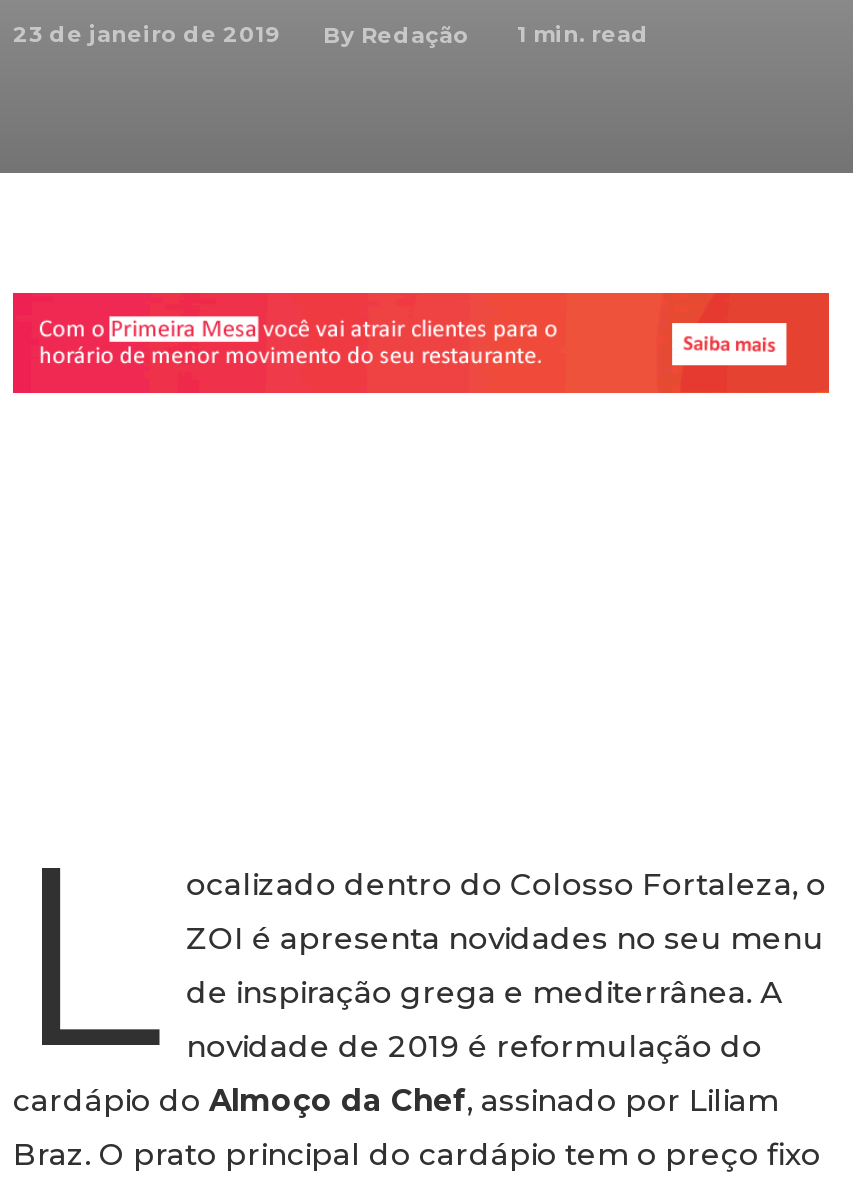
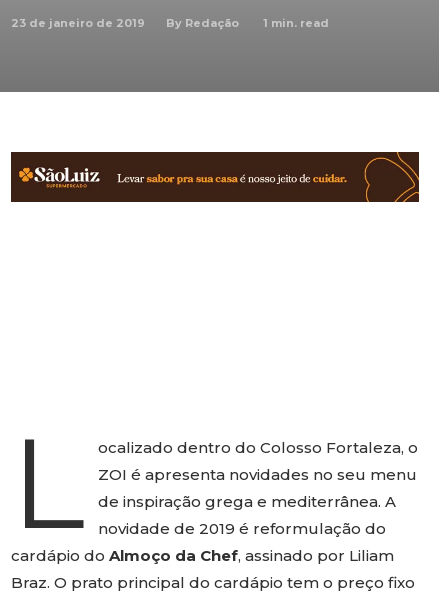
- [image]
+ [image]
